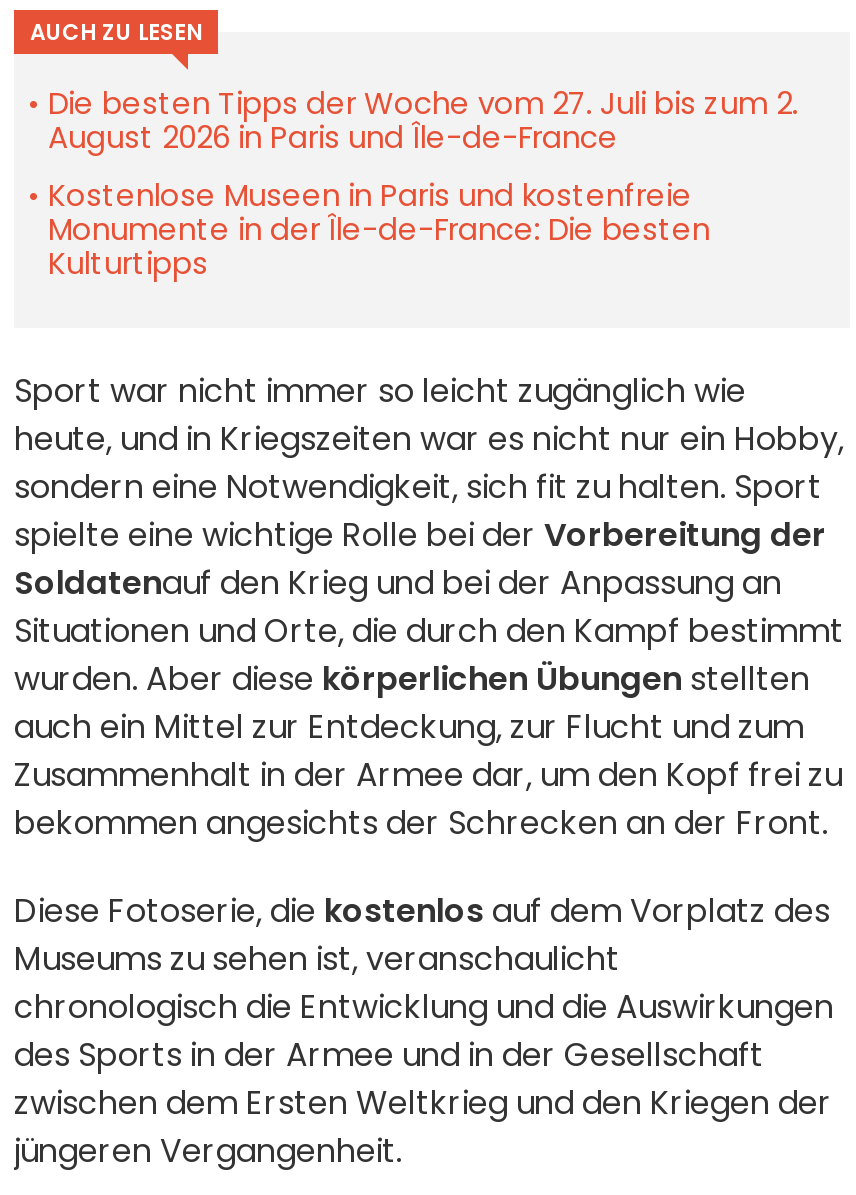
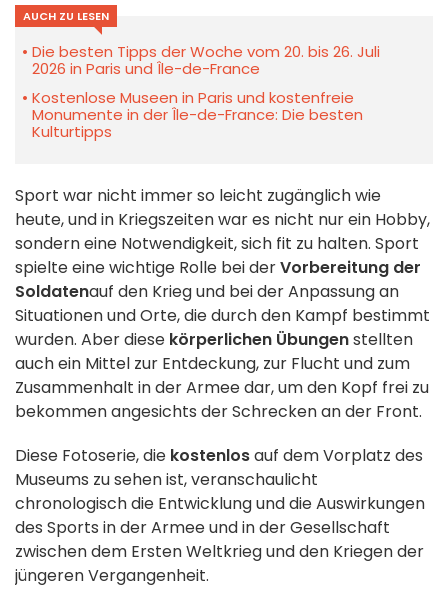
- Die besten Tipps der Woche vom 27. Juli bis zum 2.
- August 2026 in Paris und Île-de-France
+ Die besten Tipps der Woche vom 20. bis 26. Juli
+ 2026 in Paris und Île-de-France
